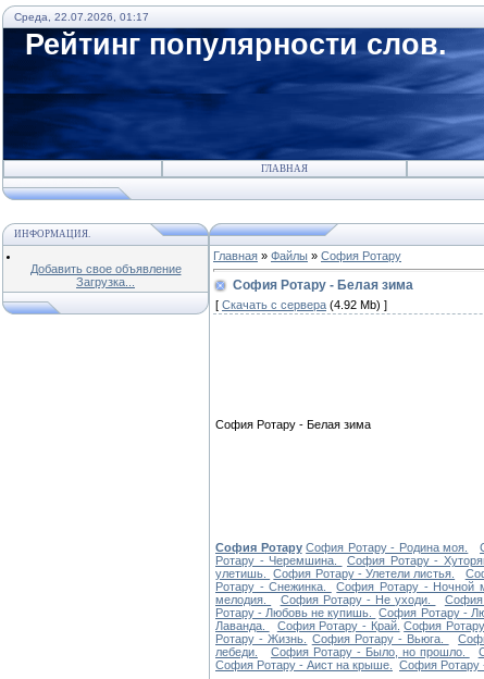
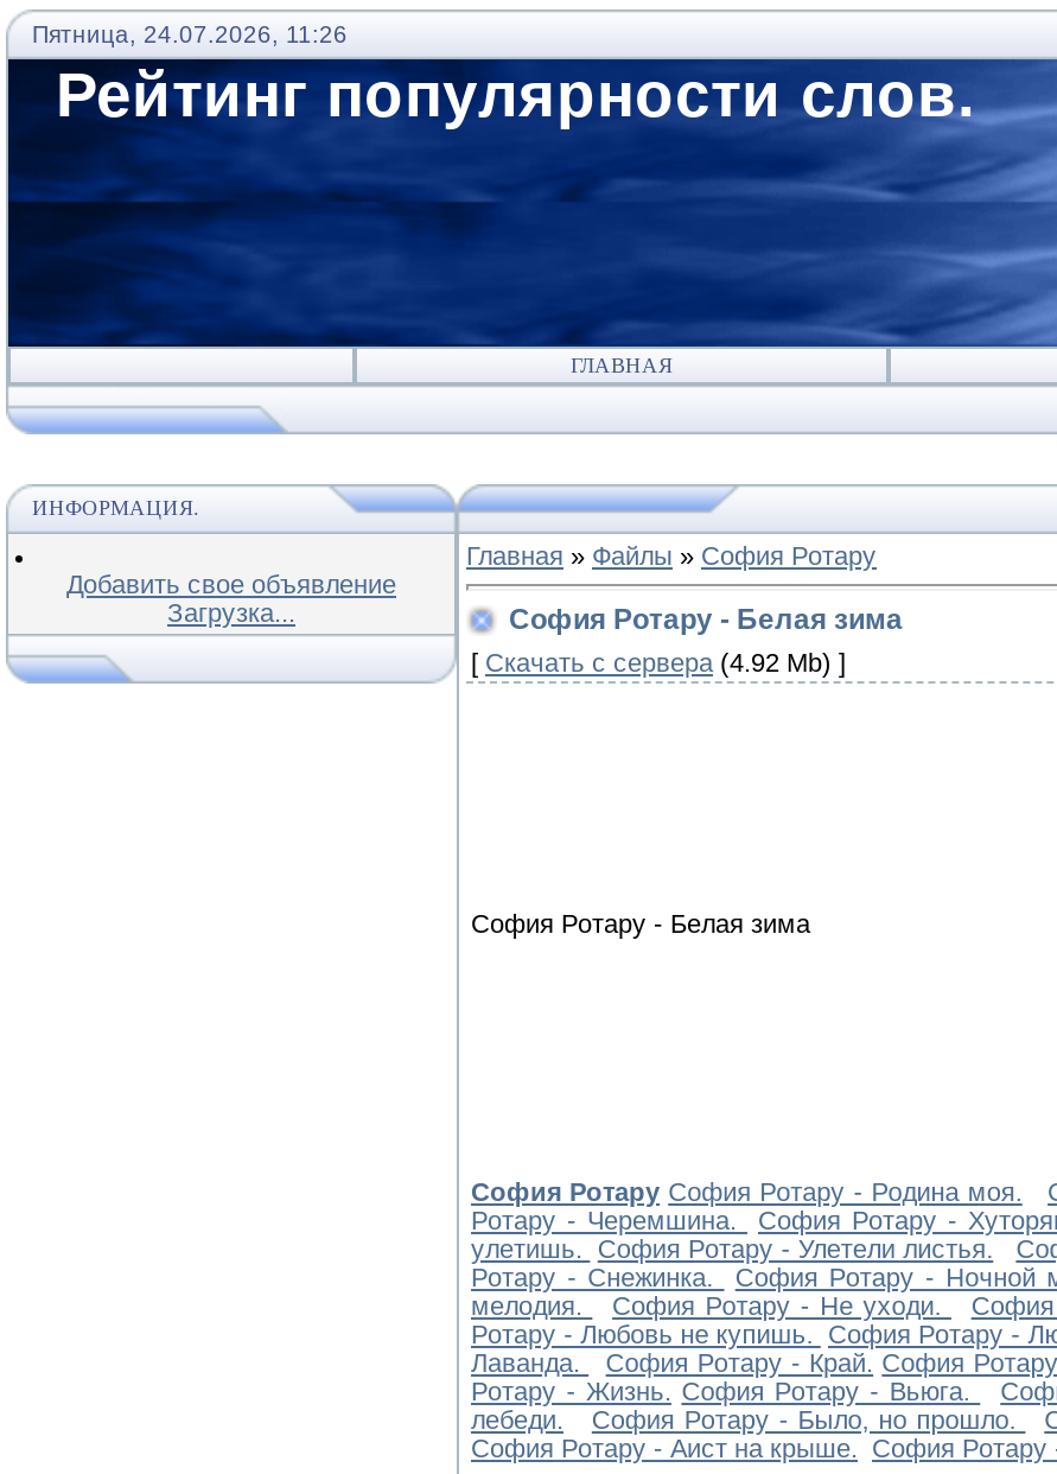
- Среда, 22.07.2026, 01:17
+ Пятница, 24.07.2026, 11:26
